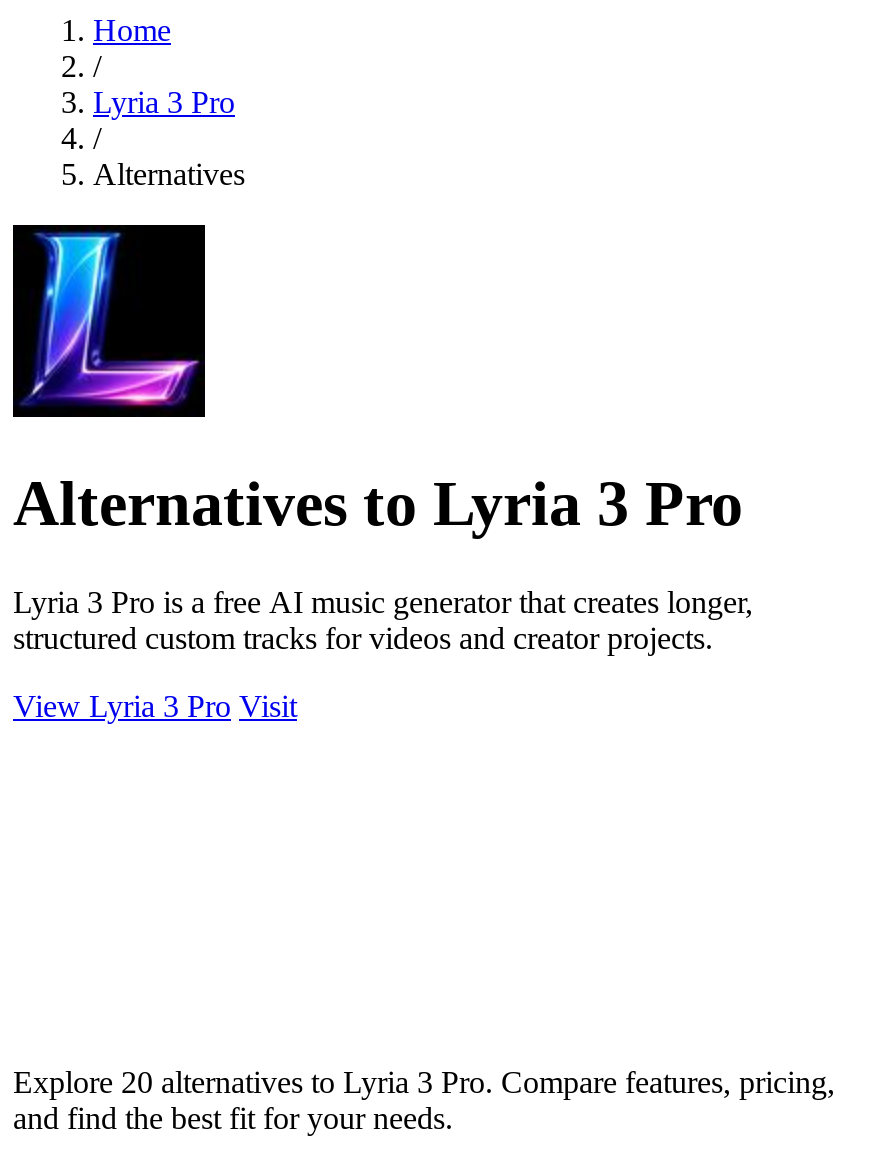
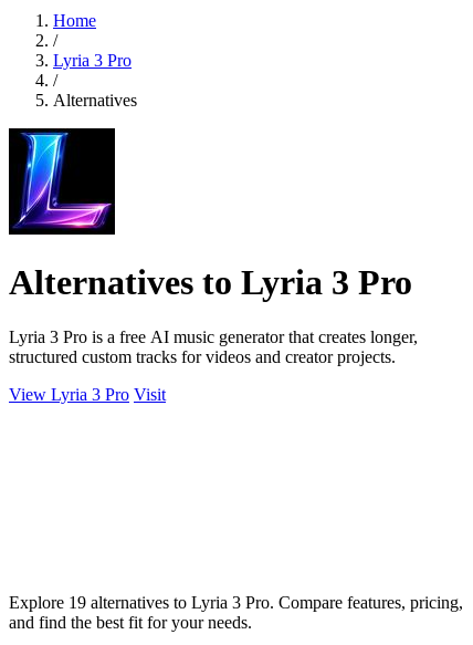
- Explore 20 alternatives to Lyria 3 Pro. Compare features, pricing,
+ Explore 19 alternatives to Lyria 3 Pro. Compare features, pricing,
